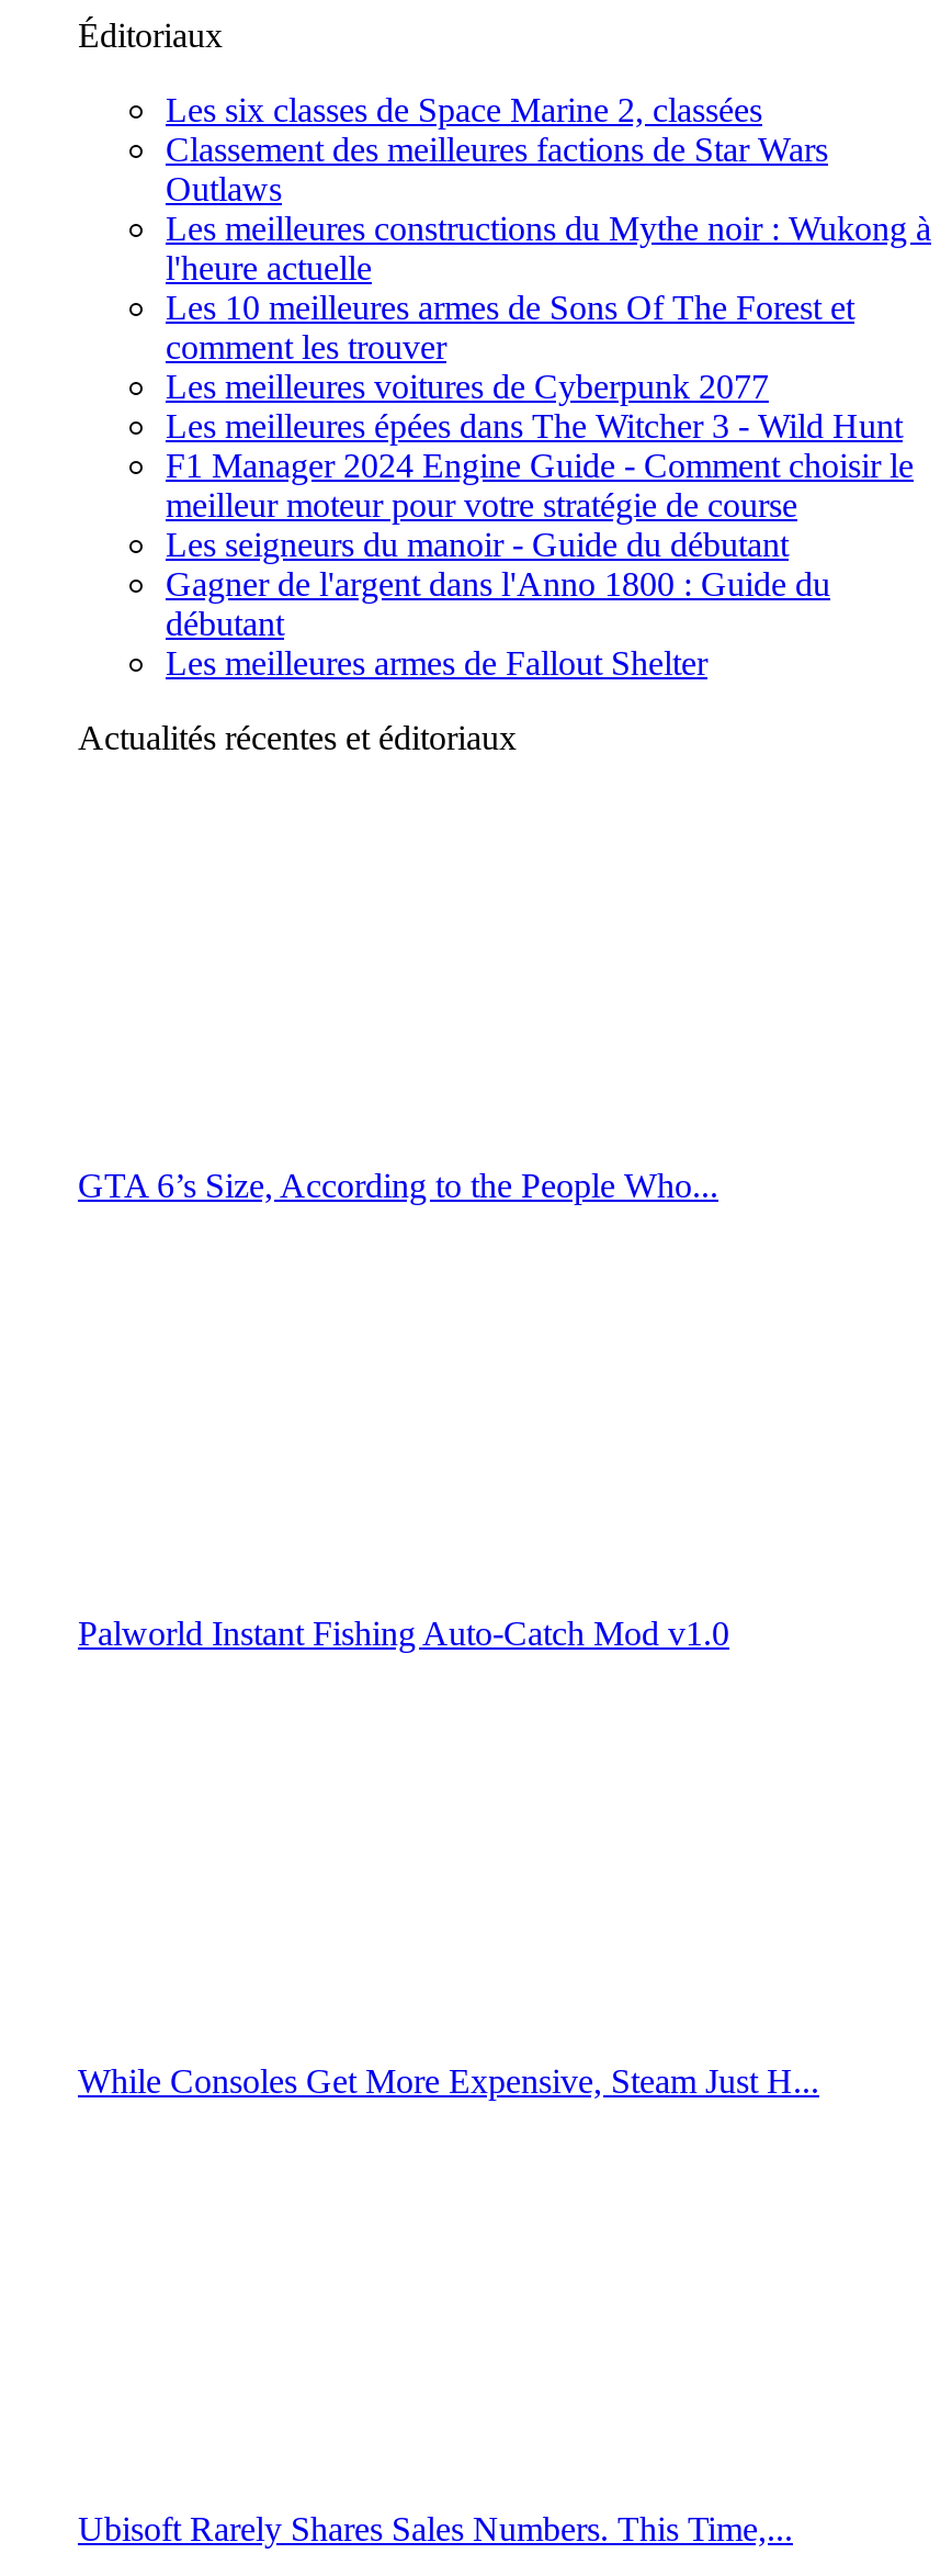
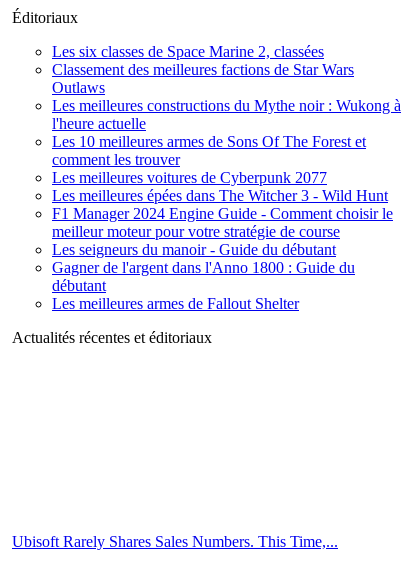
- GTA 6’s Size, According to the People Who...

- Palworld Instant Fishing Auto-Catch Mod v1.0

- While Consoles Get More Expensive, Steam Just H...
